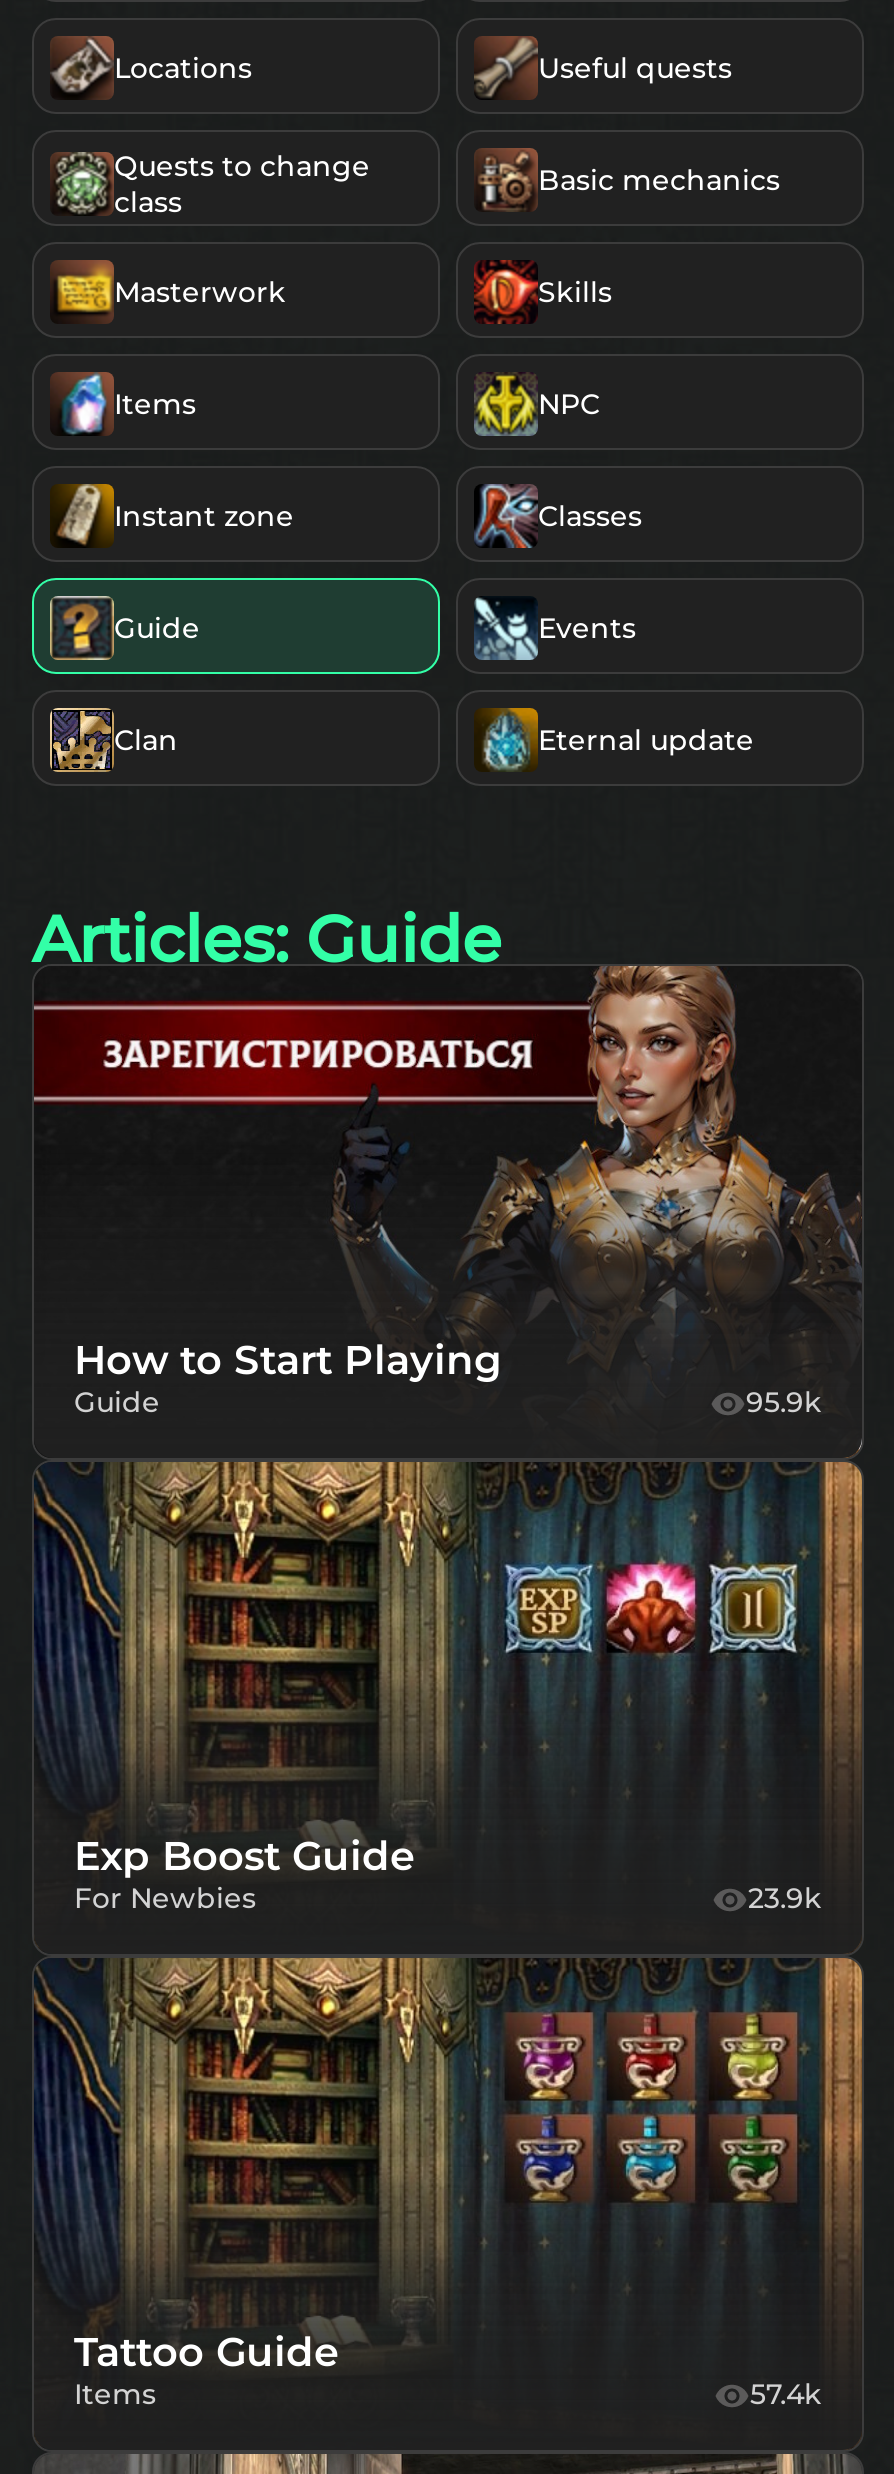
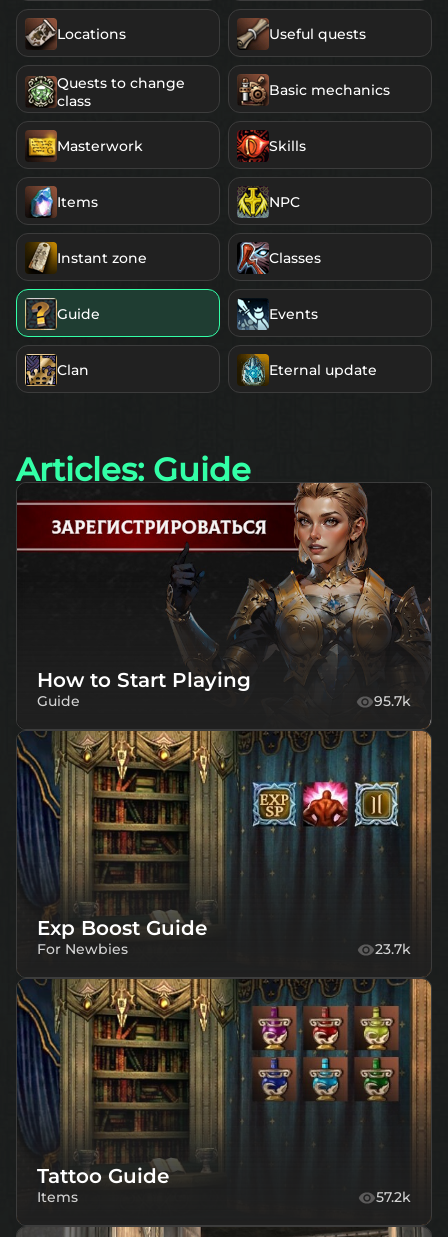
- 95.9k
+ 95.7k

- 23.9k
+ 23.7k

- 57.4k
+ 57.2k
